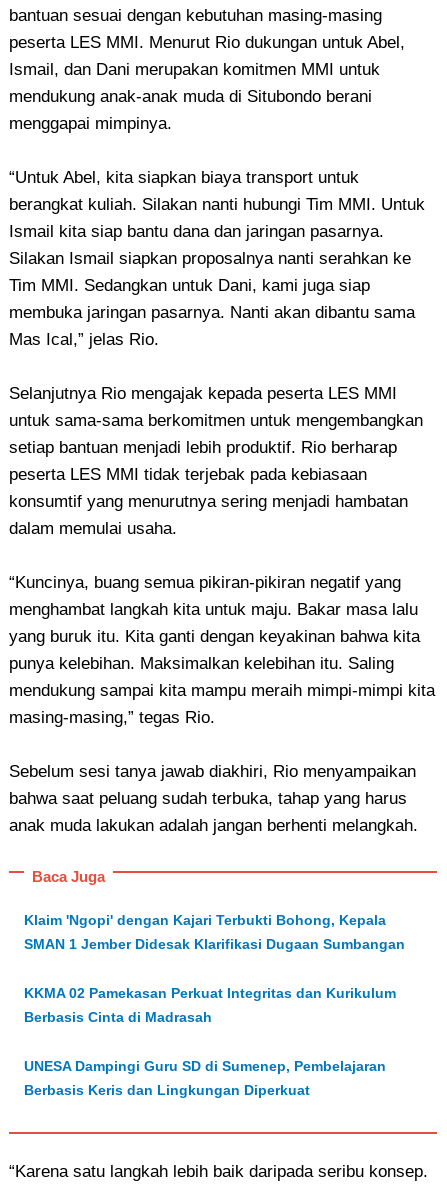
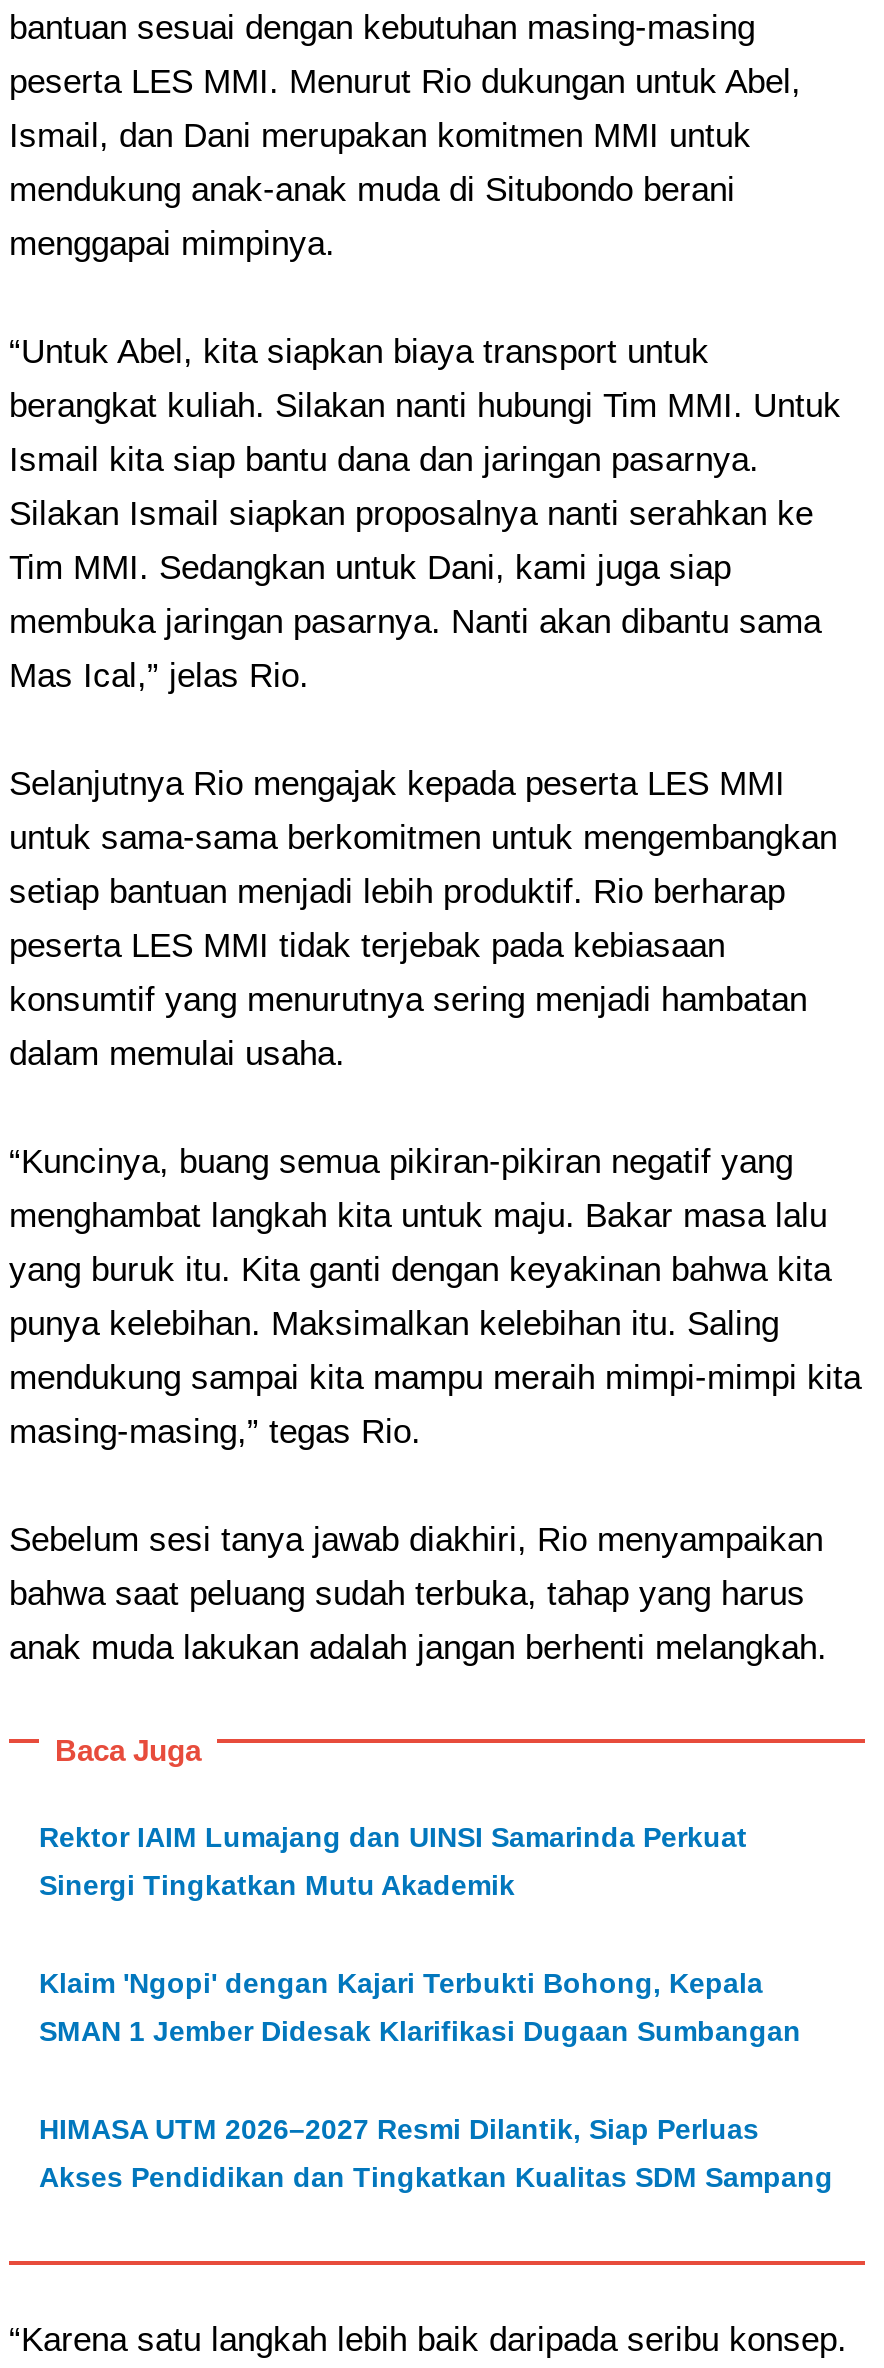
+ Rektor IAIM Lumajang dan UINSI Samarinda Perkuat
+ Sinergi Tingkatkan Mutu Akademik

moved down: Klaim 'Ngopi' dengan Kajari Terbukti Bohong, Kepala | SMAN 1 Jember Didesak Klarifikasi Dugaan Sumbangan

- KKMA 02 Pamekasan Perkuat Integritas dan Kurikulum
- Berbasis Cinta di Madrasah
- UNESA Dampingi Guru SD di Sumenep, Pembelajaran
- Berbasis Keris dan Lingkungan Diperkuat
+ HIMASA UTM 2026–2027 Resmi Dilantik, Siap Perluas
+ Akses Pendidikan dan Tingkatkan Kualitas SDM Sampang
